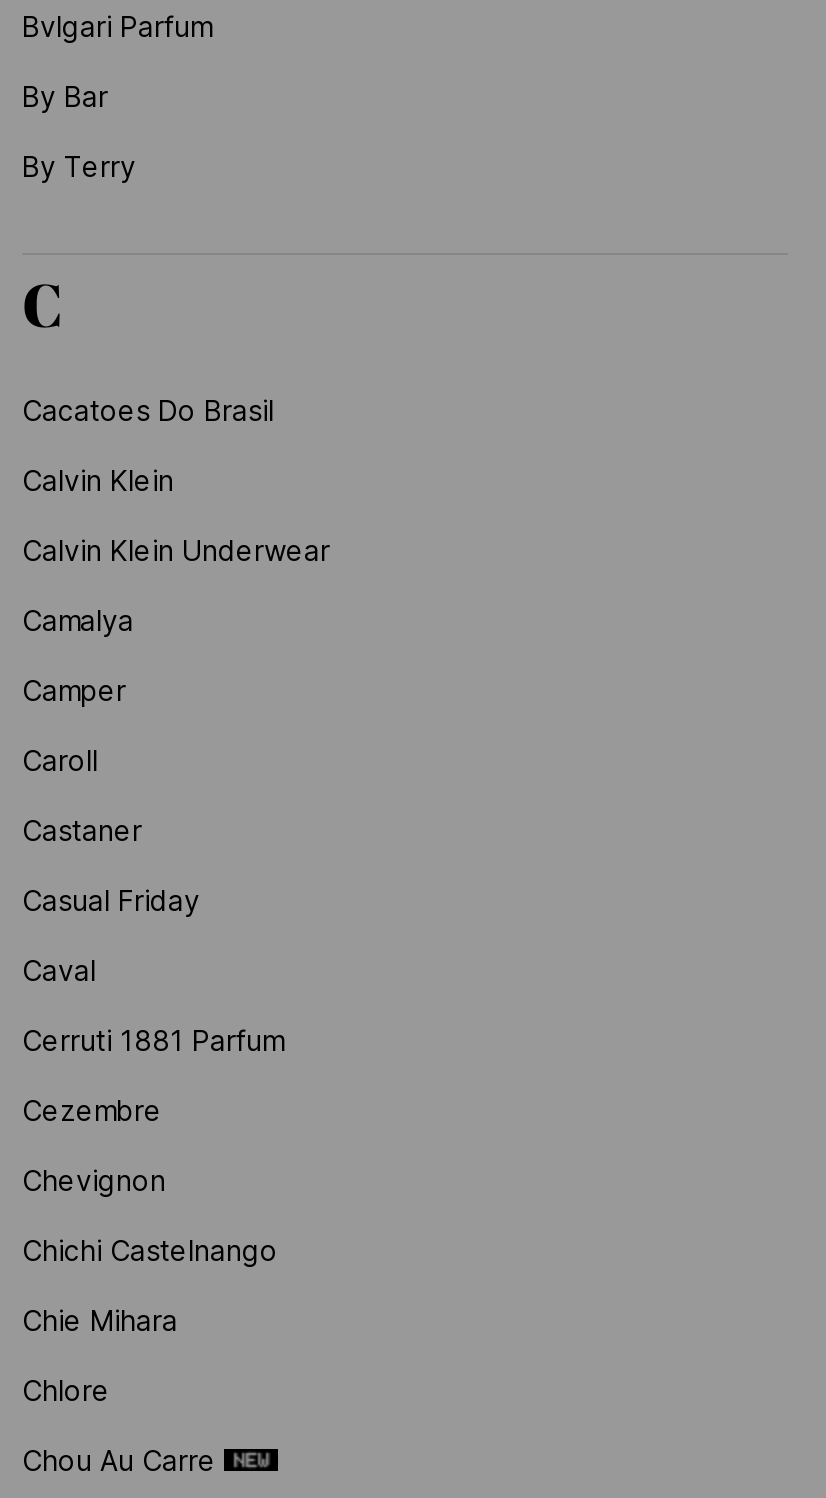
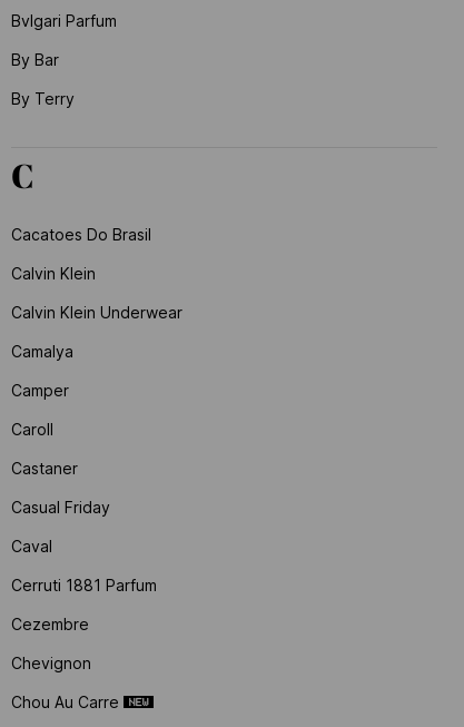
- Chichi Castelnango
- Chie Mihara
- Chlore
